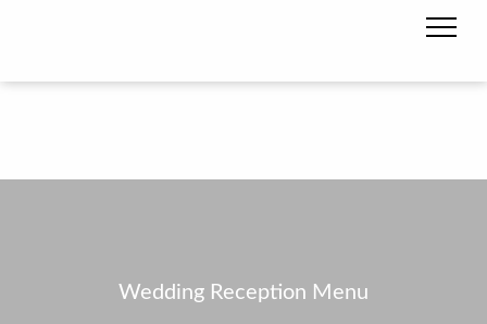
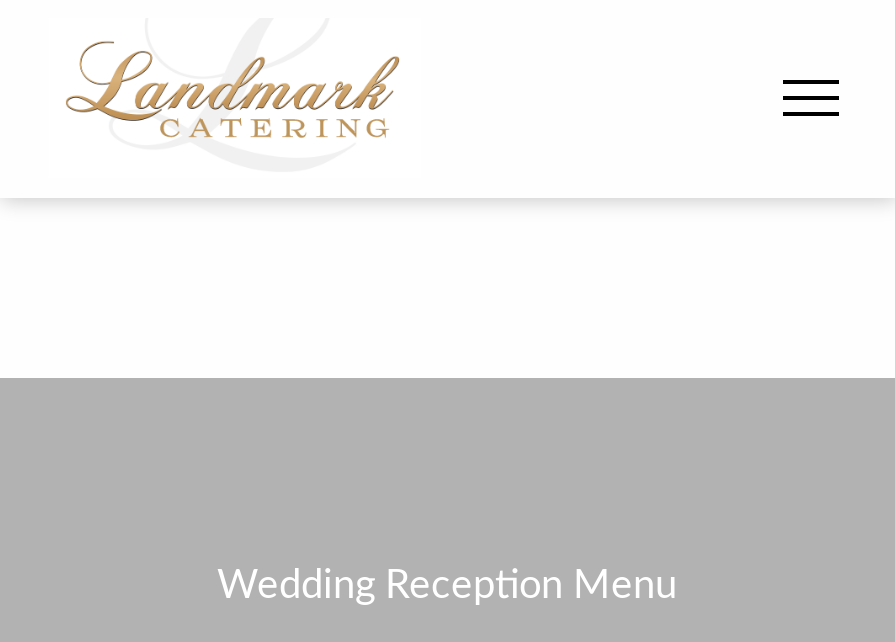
+ [image]
